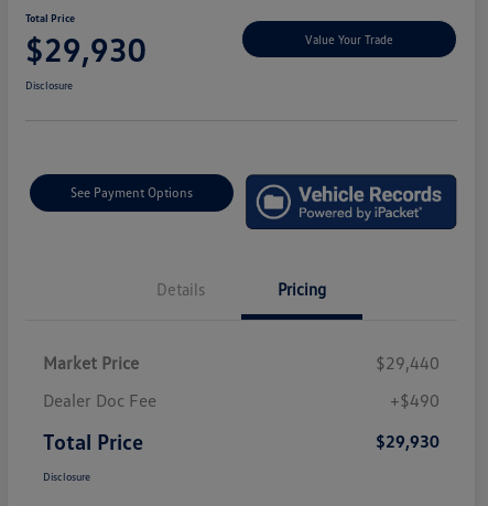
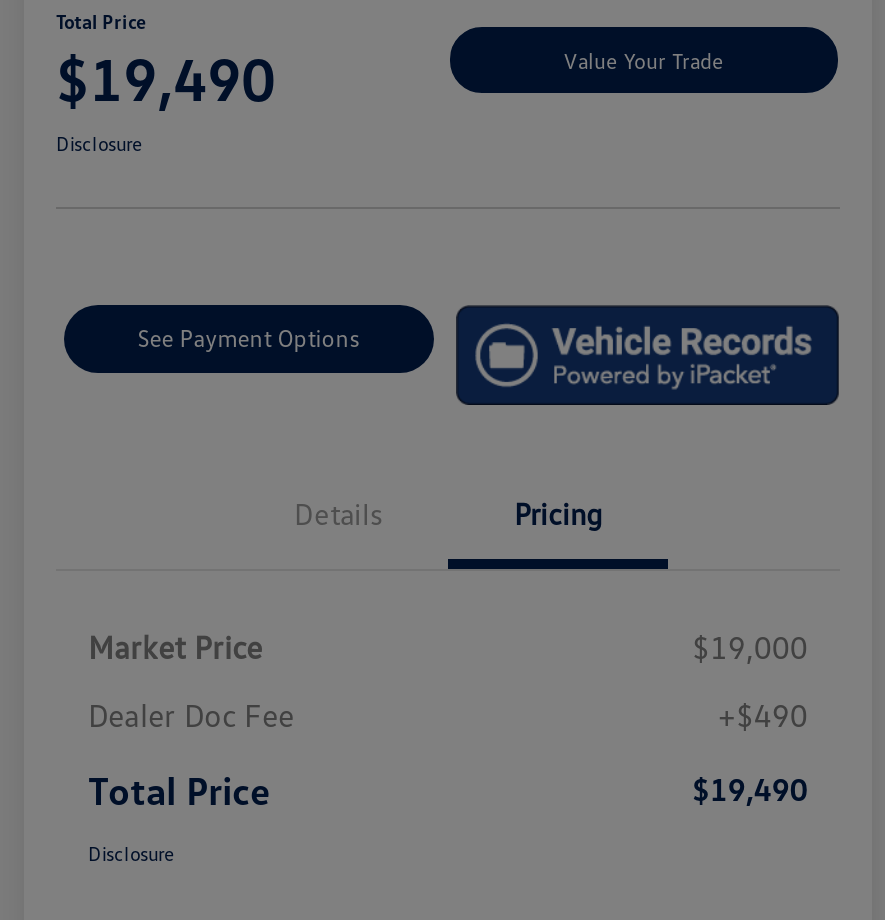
- $29,930
+ $19,490

- $29,440
+ $19,000

- $29,930
+ $19,490
